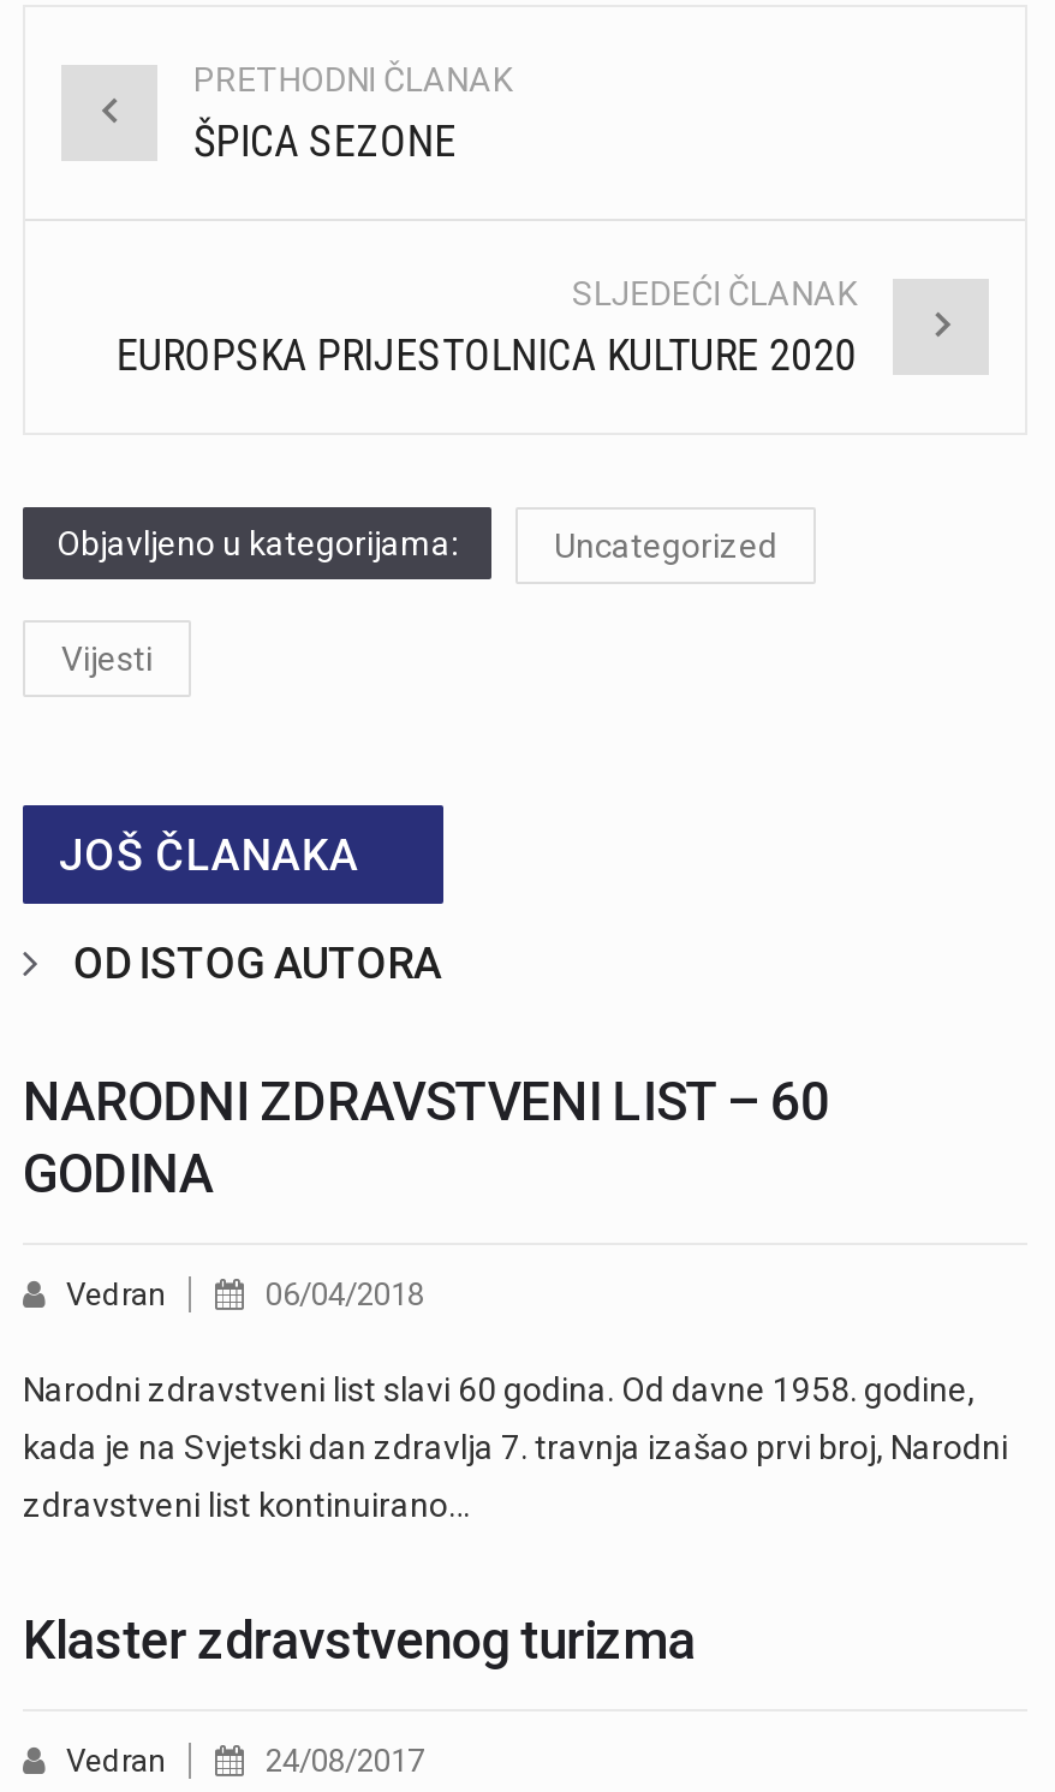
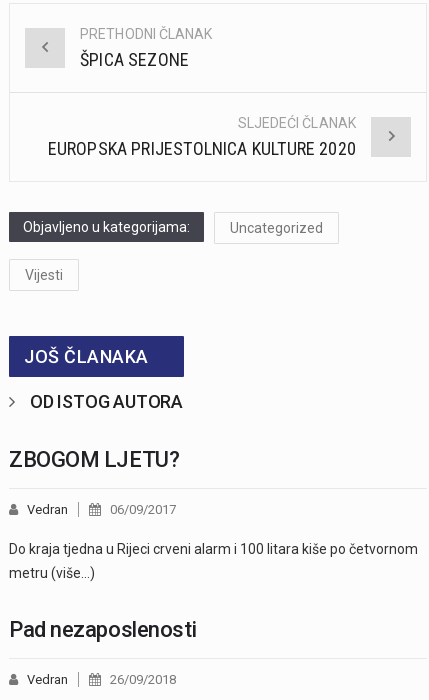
- NARODNI ZDRAVSTVENI LIST – 60
- GODINA
+ ZBOGOM LJETU?

- 06/04/2018
- Narodni zdravstveni list slavi 60 godina. Od davne 1958. godine,
- kada je na Svjetski dan zdravlja 7. travnja izašao prvi broj, Narodni
- zdravstveni list kontinuirano…
- Klaster zdravstvenog turizma
+ 06/09/2017
+ Do kraja tjedna u Rijeci crveni alarm i 100 litara kiše po četvornom
+ metru (više…)
+ Pad nezaposlenosti

- 24/08/2017
+ 26/09/2018
